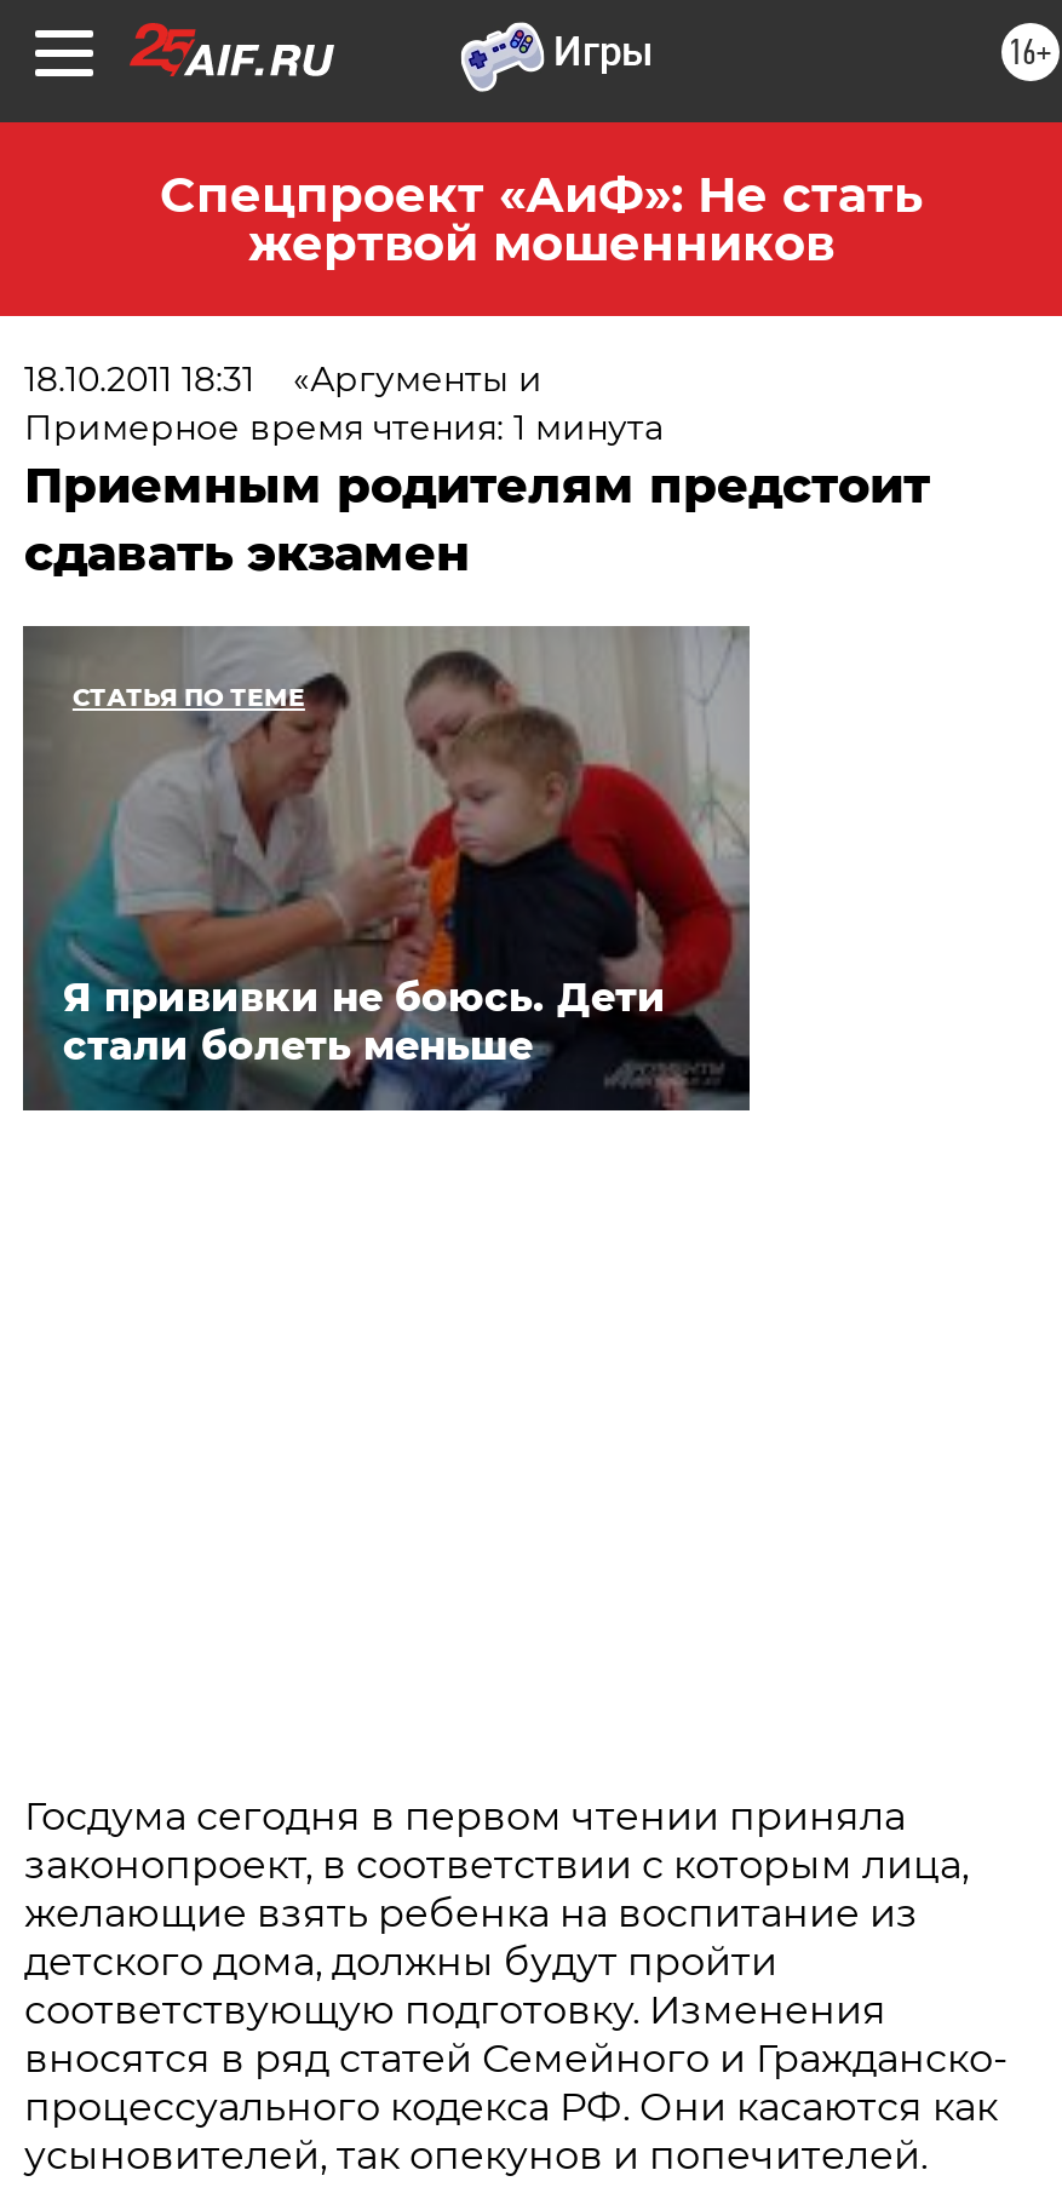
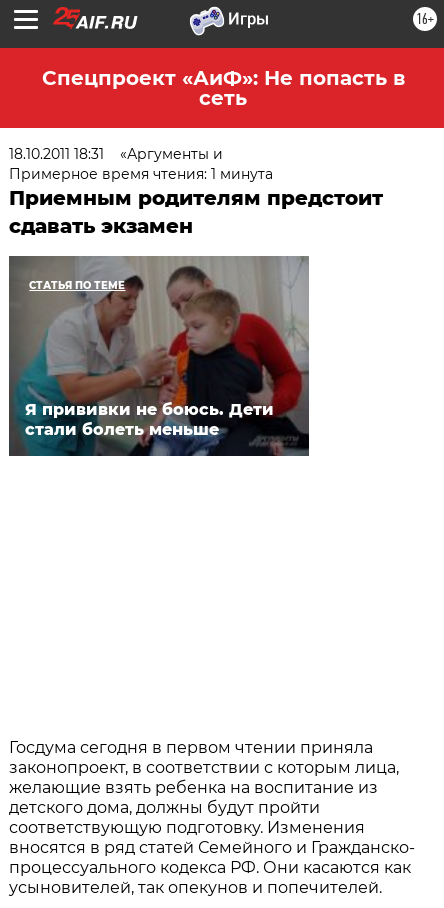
- Спецпроект «АиФ»: Не стать
- жертвой мошенников
+ Спецпроект «АиФ»: Не попасть в
+ сеть
